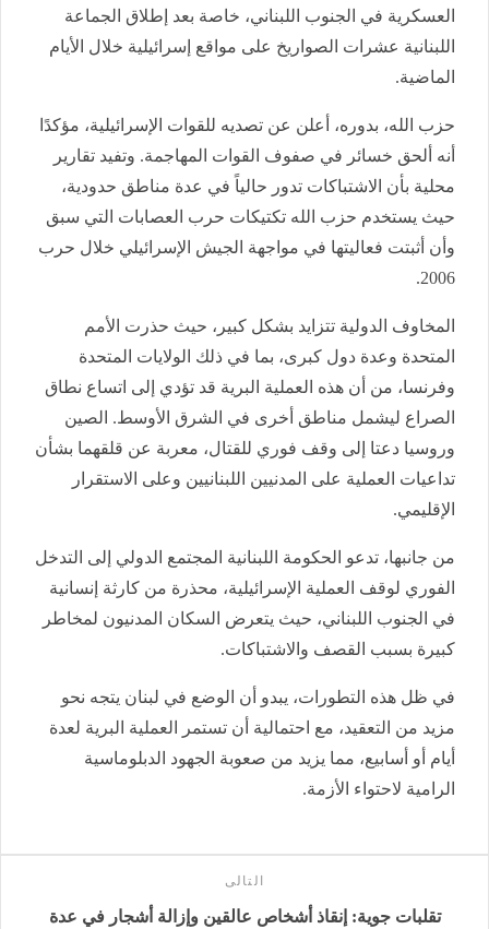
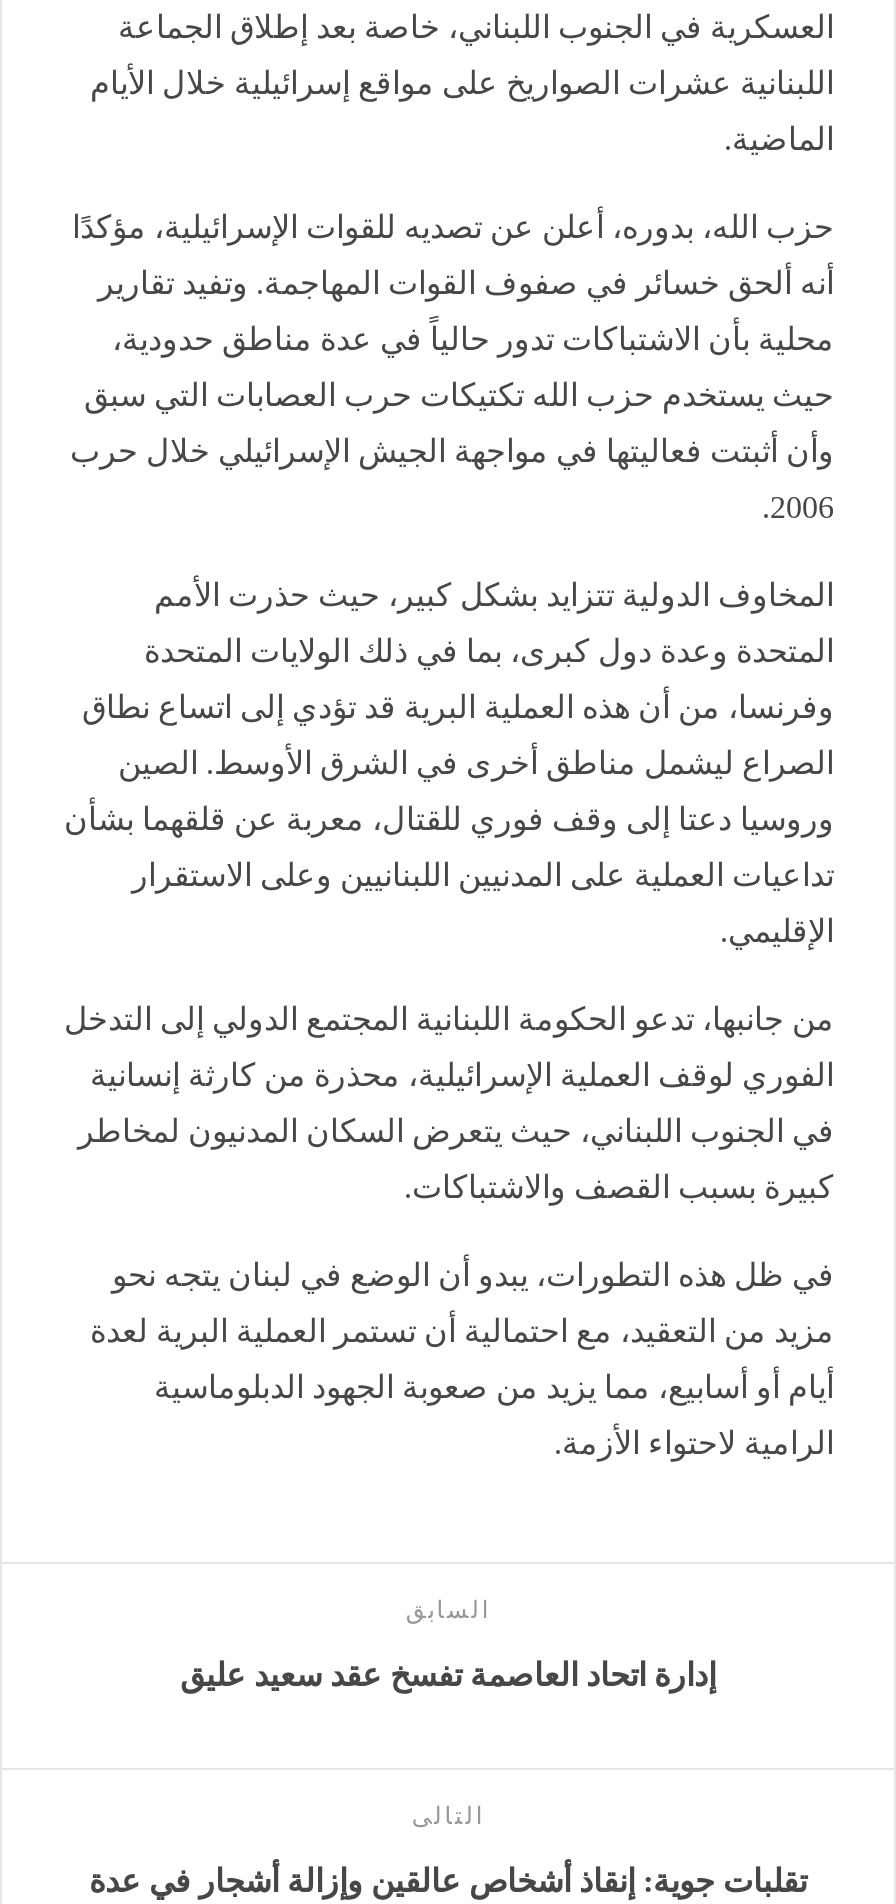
+ السابق
+ إدارة اتحاد العاصمة تفسخ عقد سعيد عليق
